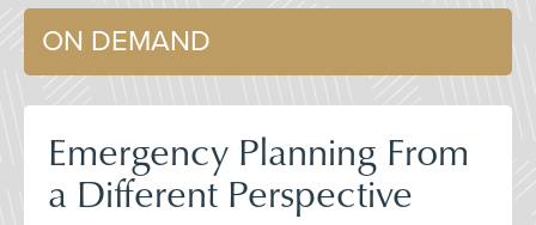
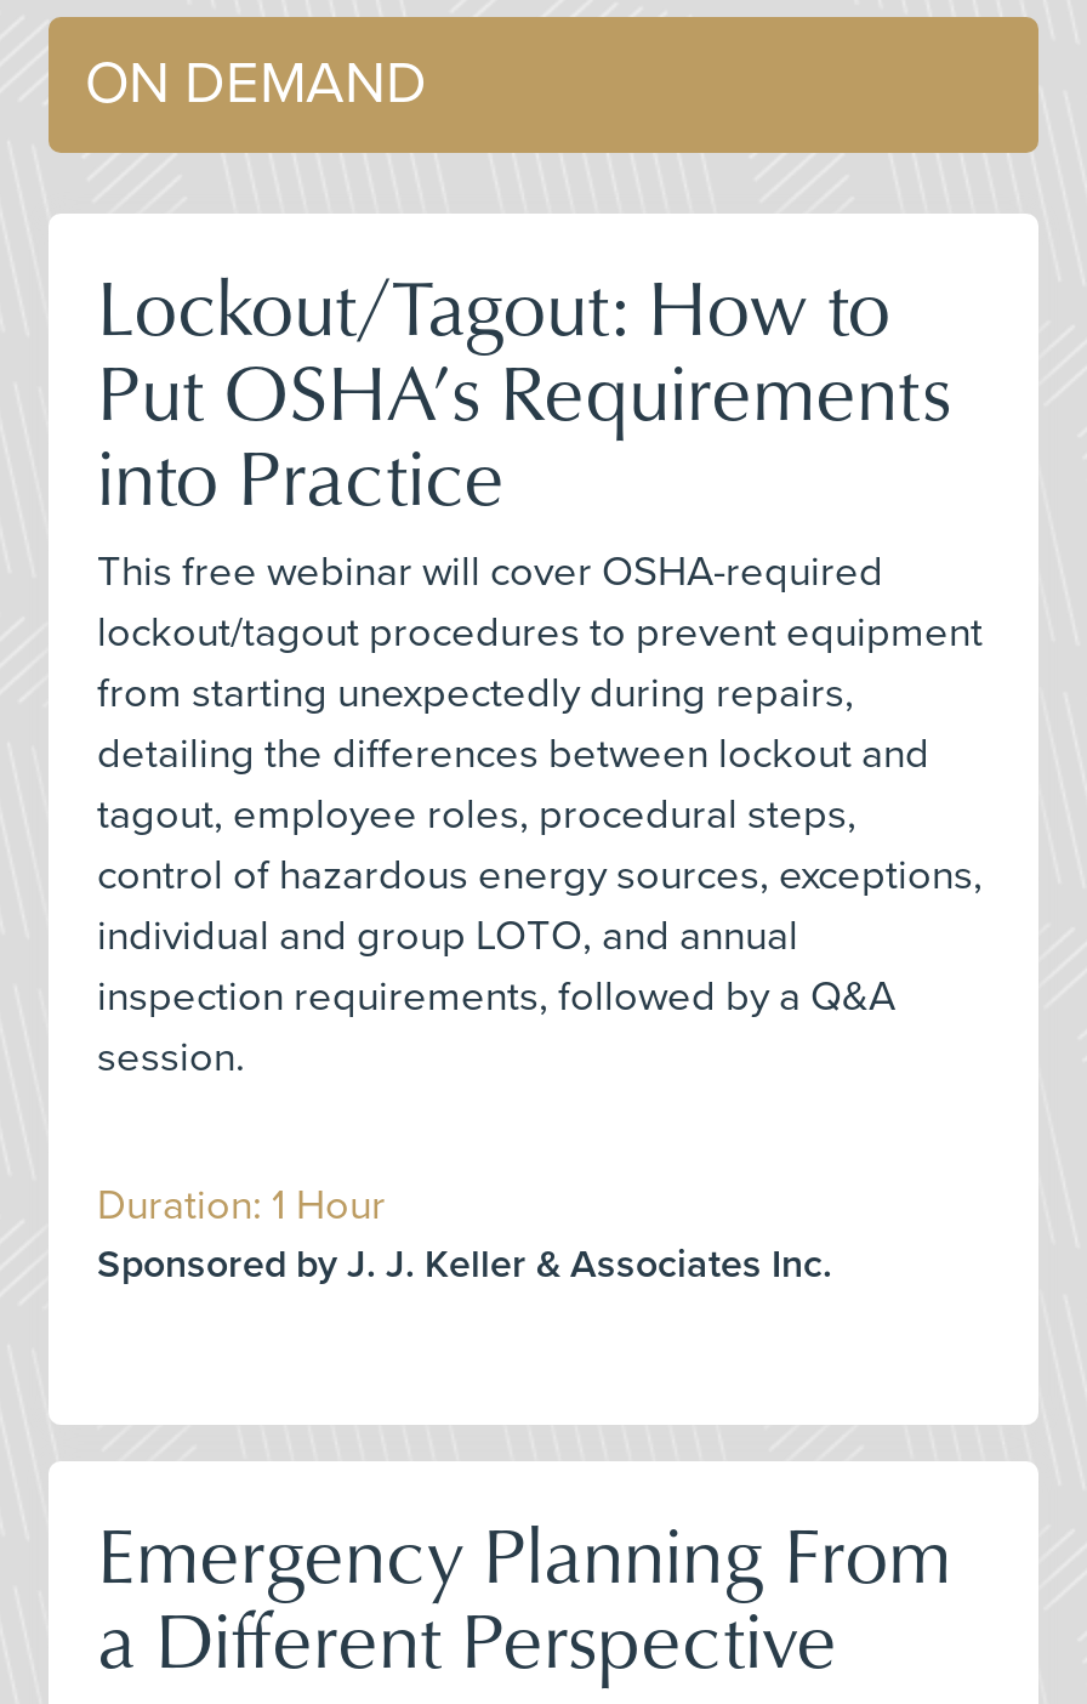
+ Lockout/Tagout: How to
+ Put OSHA’s Requirements
+ into Practice
+ This free webinar will cover OSHA-required
+ lockout/tagout procedures to prevent equipment
+ from starting unexpectedly during repairs,
+ detailing the differences between lockout and
+ tagout, employee roles, procedural steps,
+ control of hazardous energy sources, exceptions,
+ individual and group LOTO, and annual
+ inspection requirements, followed by a Q&A
+ session.
+ Duration: 1 Hour
+ Sponsored by J. J. Keller & Associates Inc.
